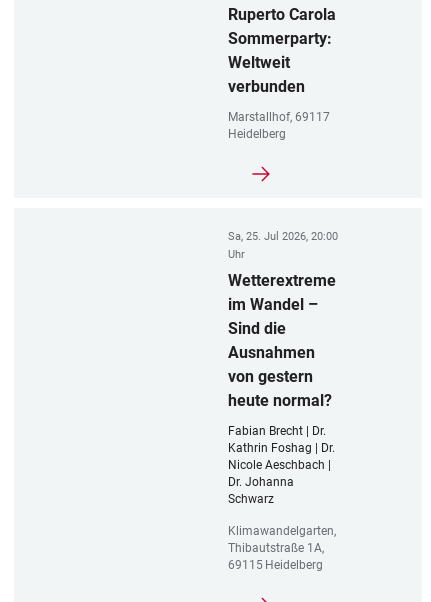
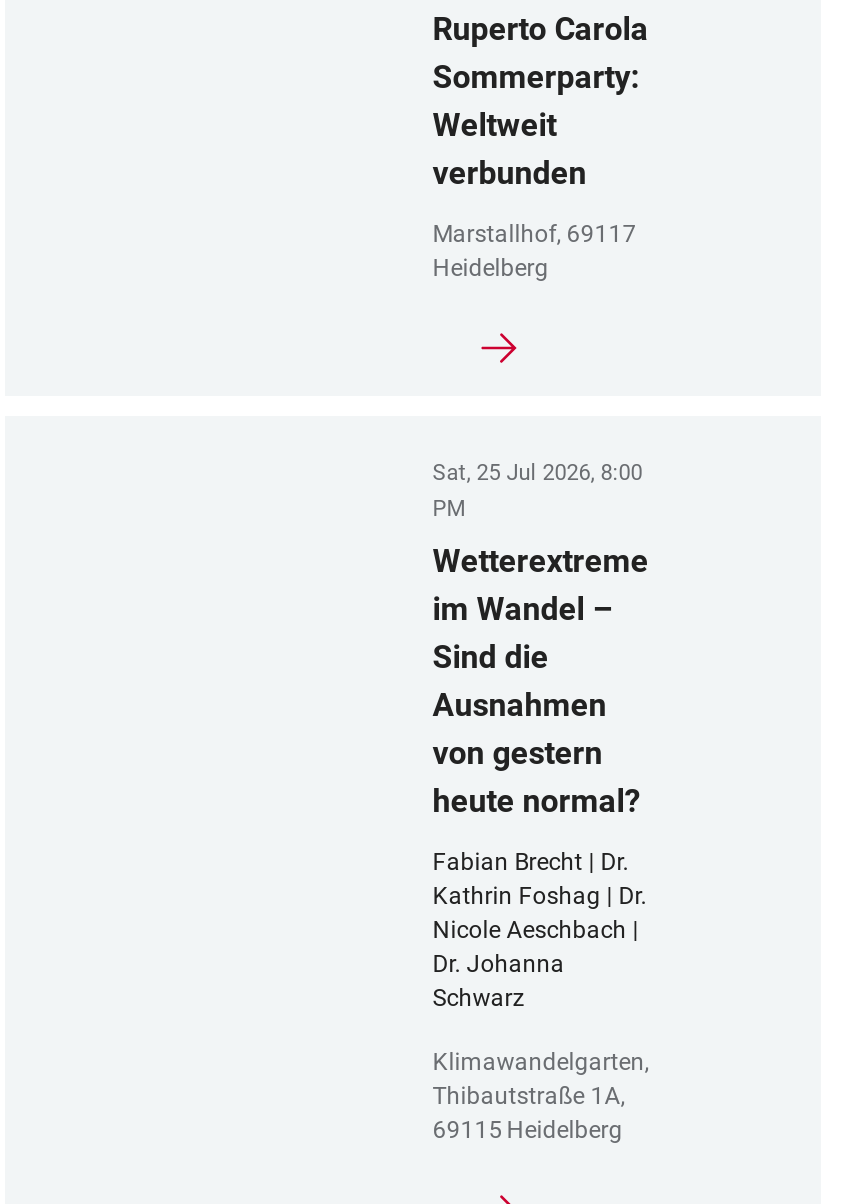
- Sa, 25. Jul 2026, 20:00
- Uhr
+ Sat, 25 Jul 2026, 8:00
+ PM
